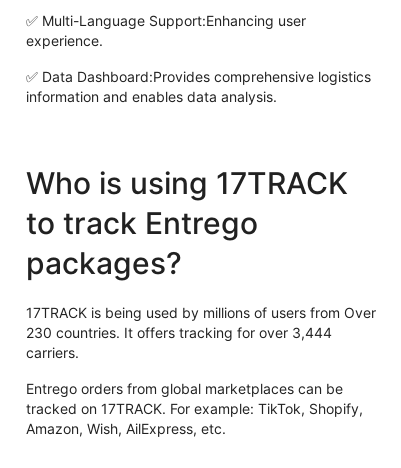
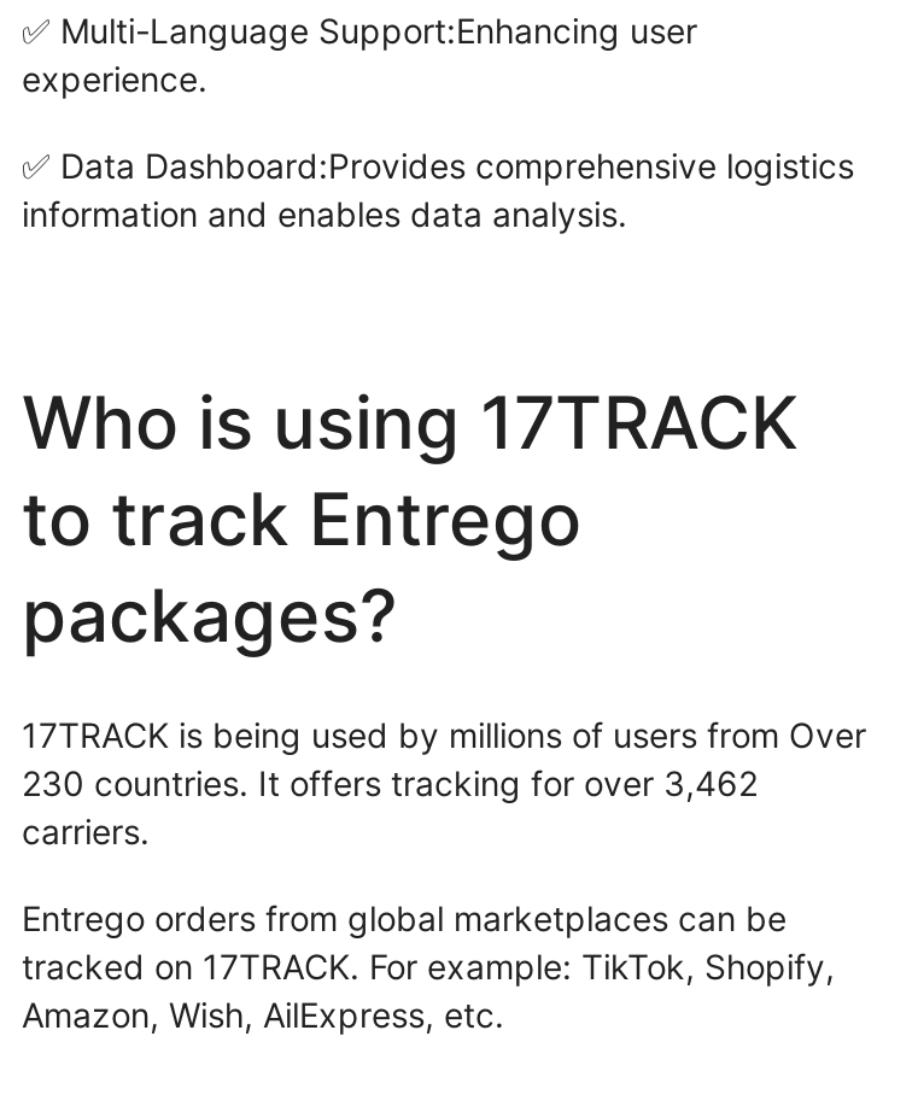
- 230 countries. It offers tracking for over 3,444
+ 230 countries. It offers tracking for over 3,462
